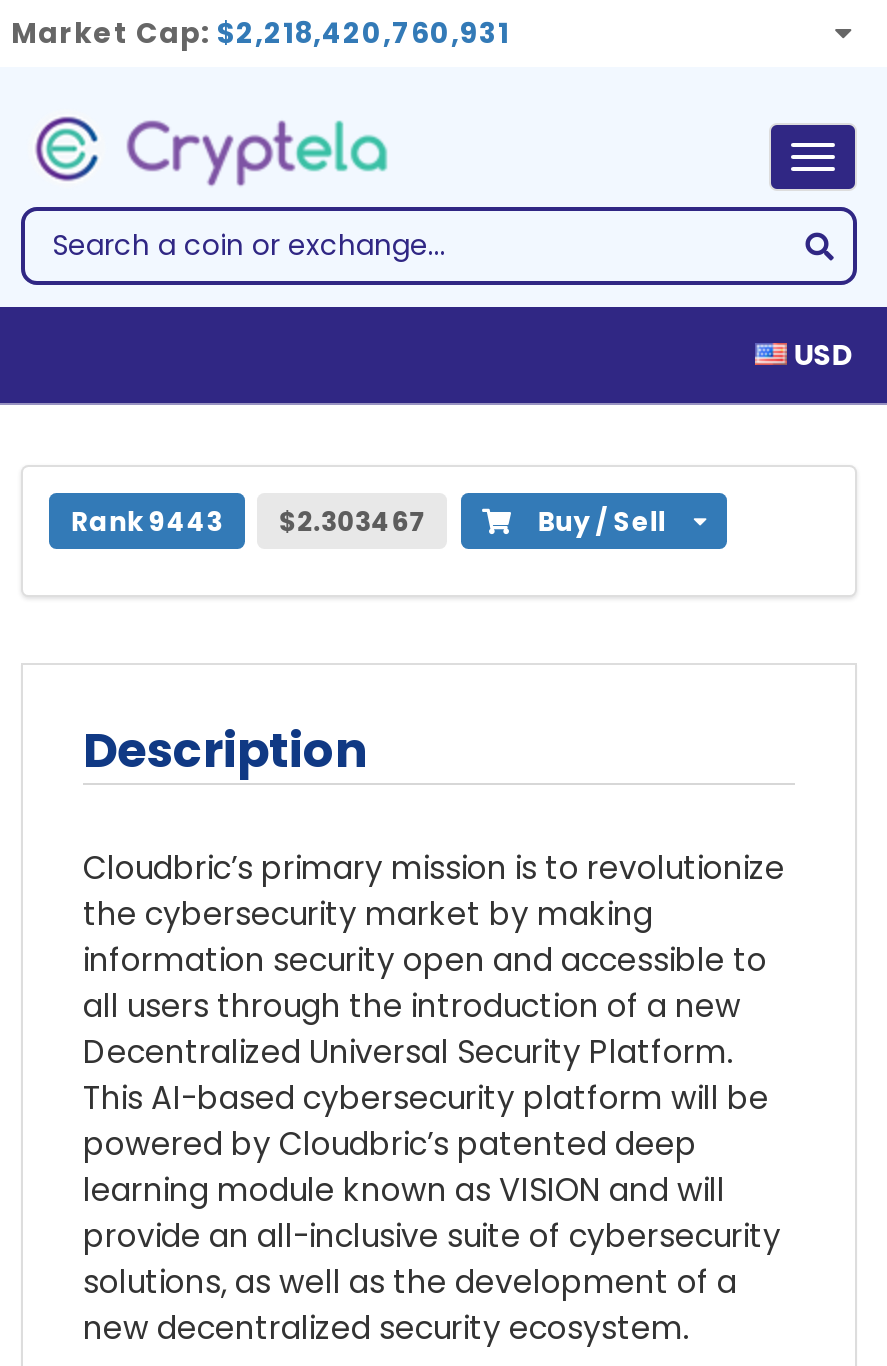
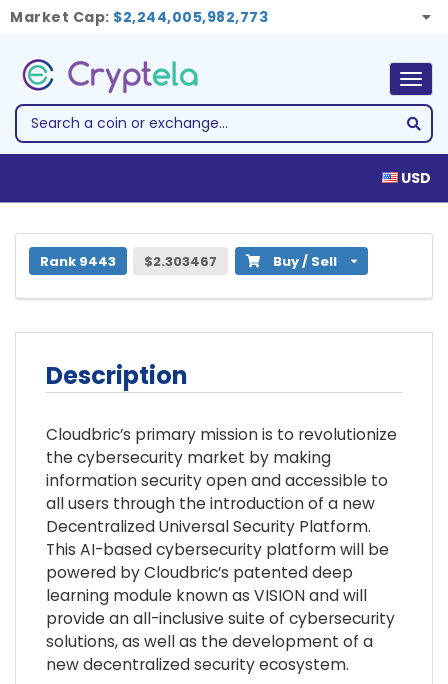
- Market Cap: $2,218,420,760,931
+ Market Cap: $2,244,005,982,773
